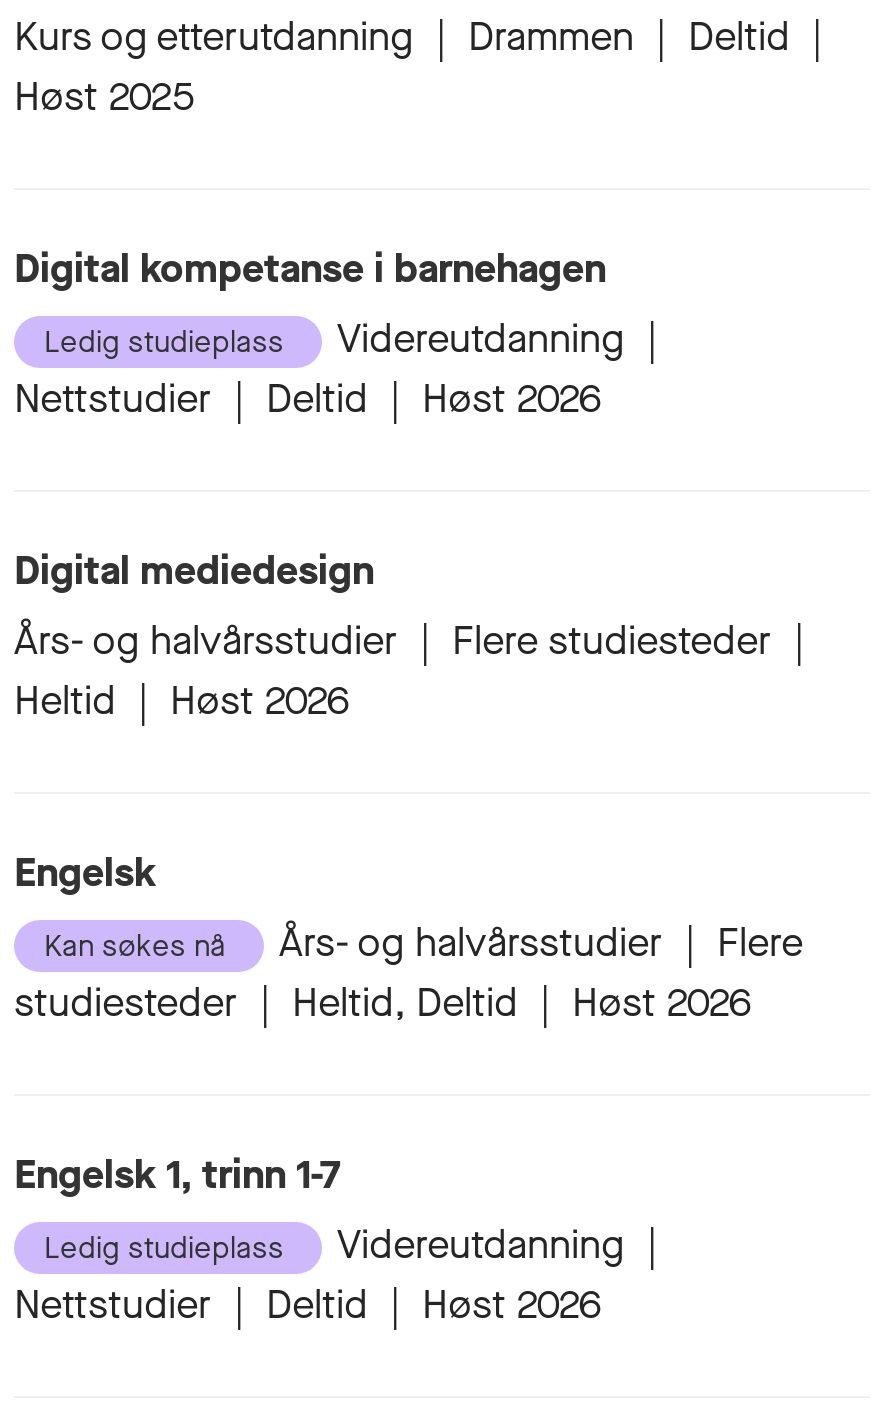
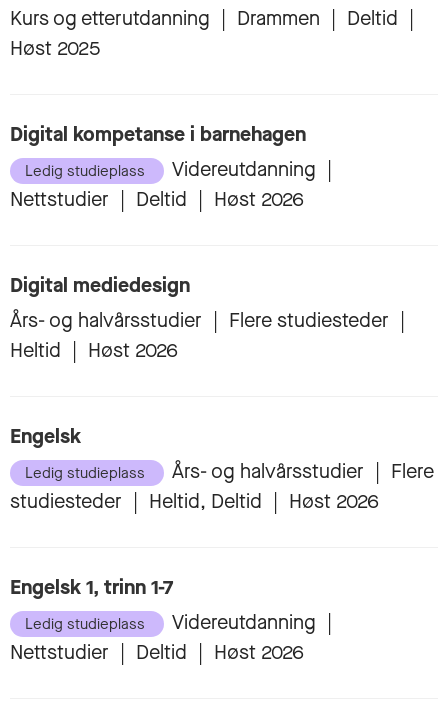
- Kan søkes nå
+ Ledig studieplass
